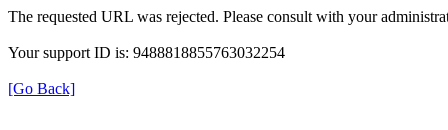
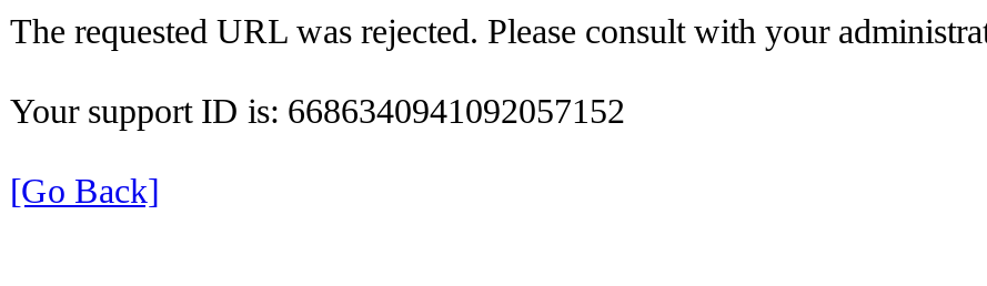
- Your support ID is: 9488818855763032254
+ Your support ID is: 6686340941092057152
